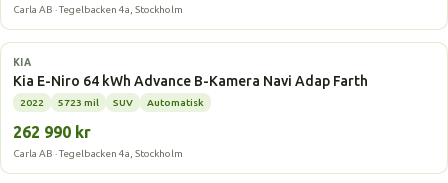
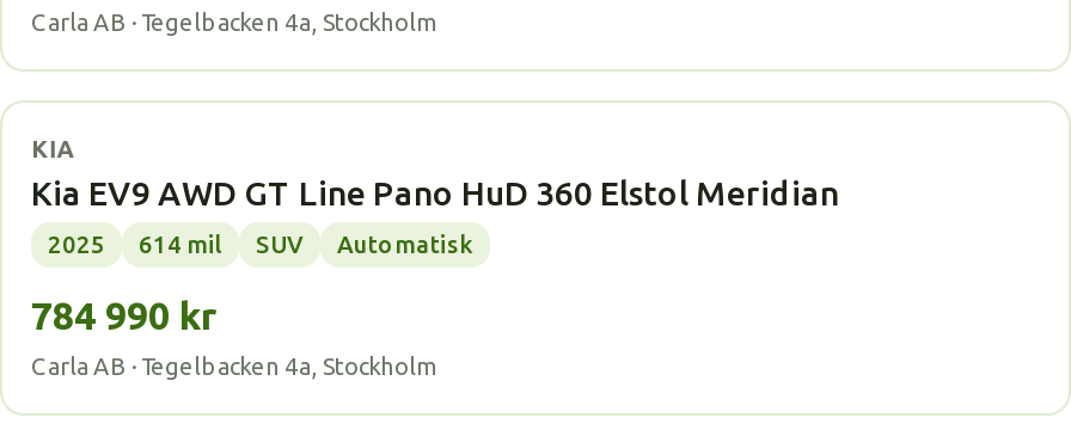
- Kia E-Niro 64 kWh Advance B-Kamera Navi Adap Farth
+ Kia EV9 AWD GT Line Pano HuD 360 Elstol Meridian

- 2022
- 5723 mil
+ 2025
+ 614 mil

- 262 990 kr
+ 784 990 kr
